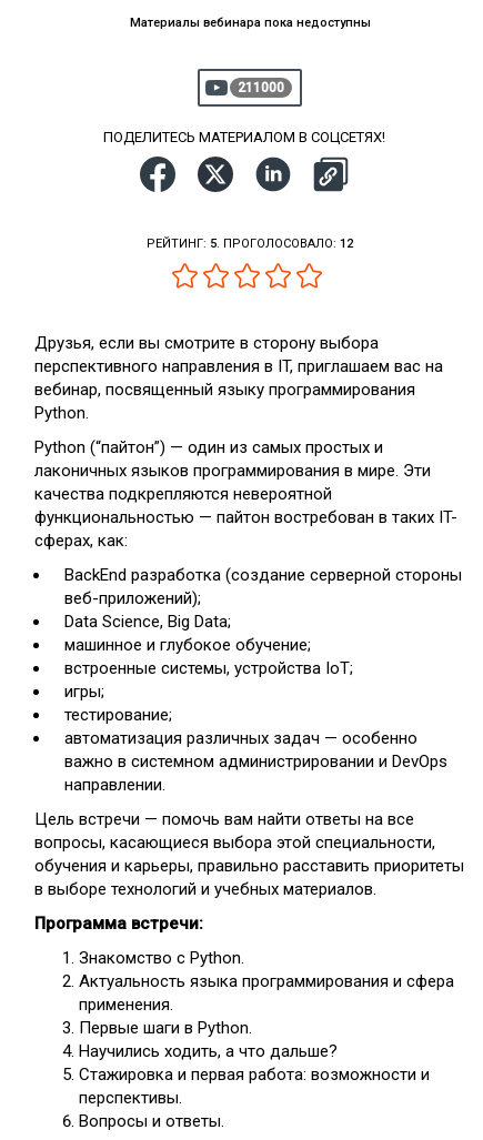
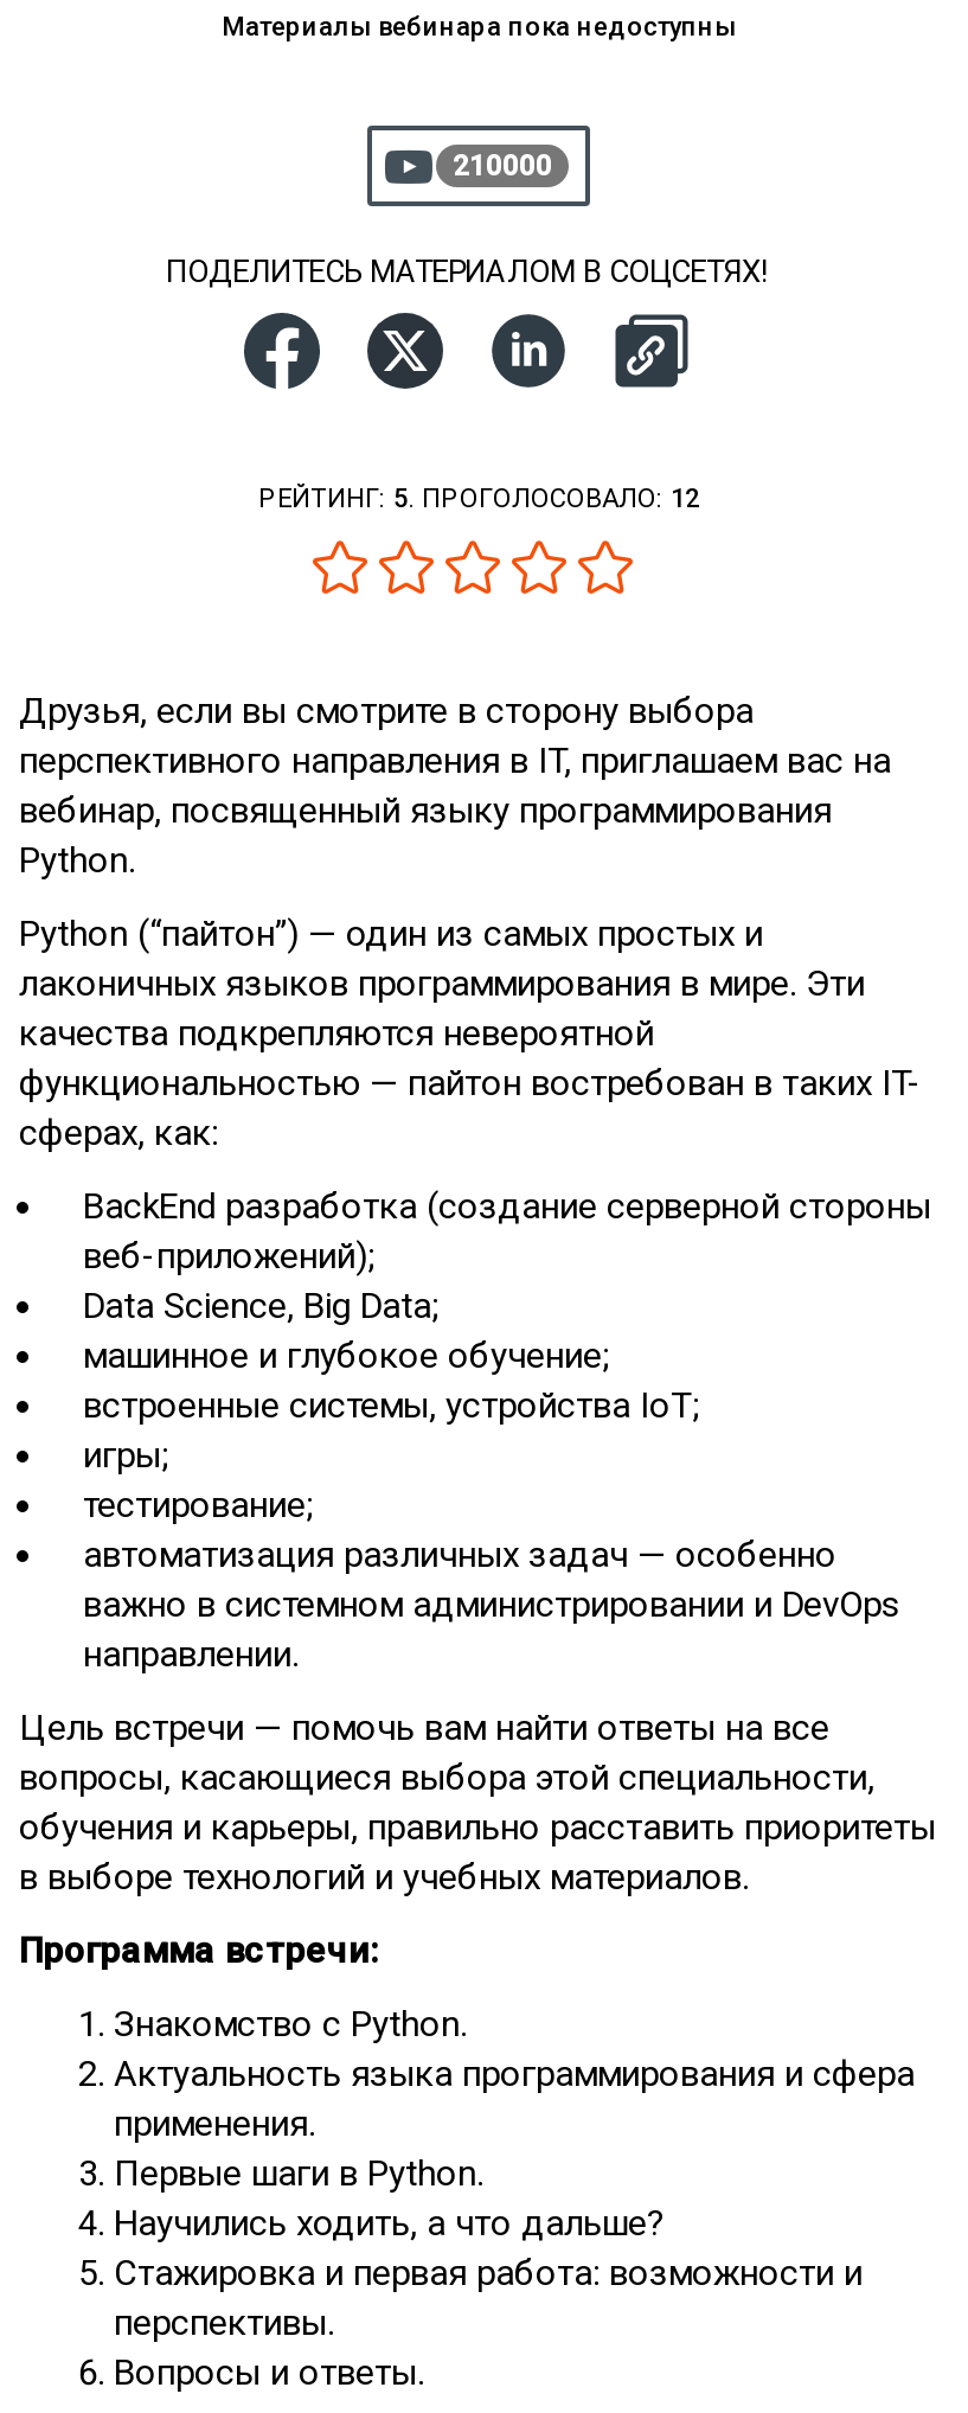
- 211000
+ 210000
